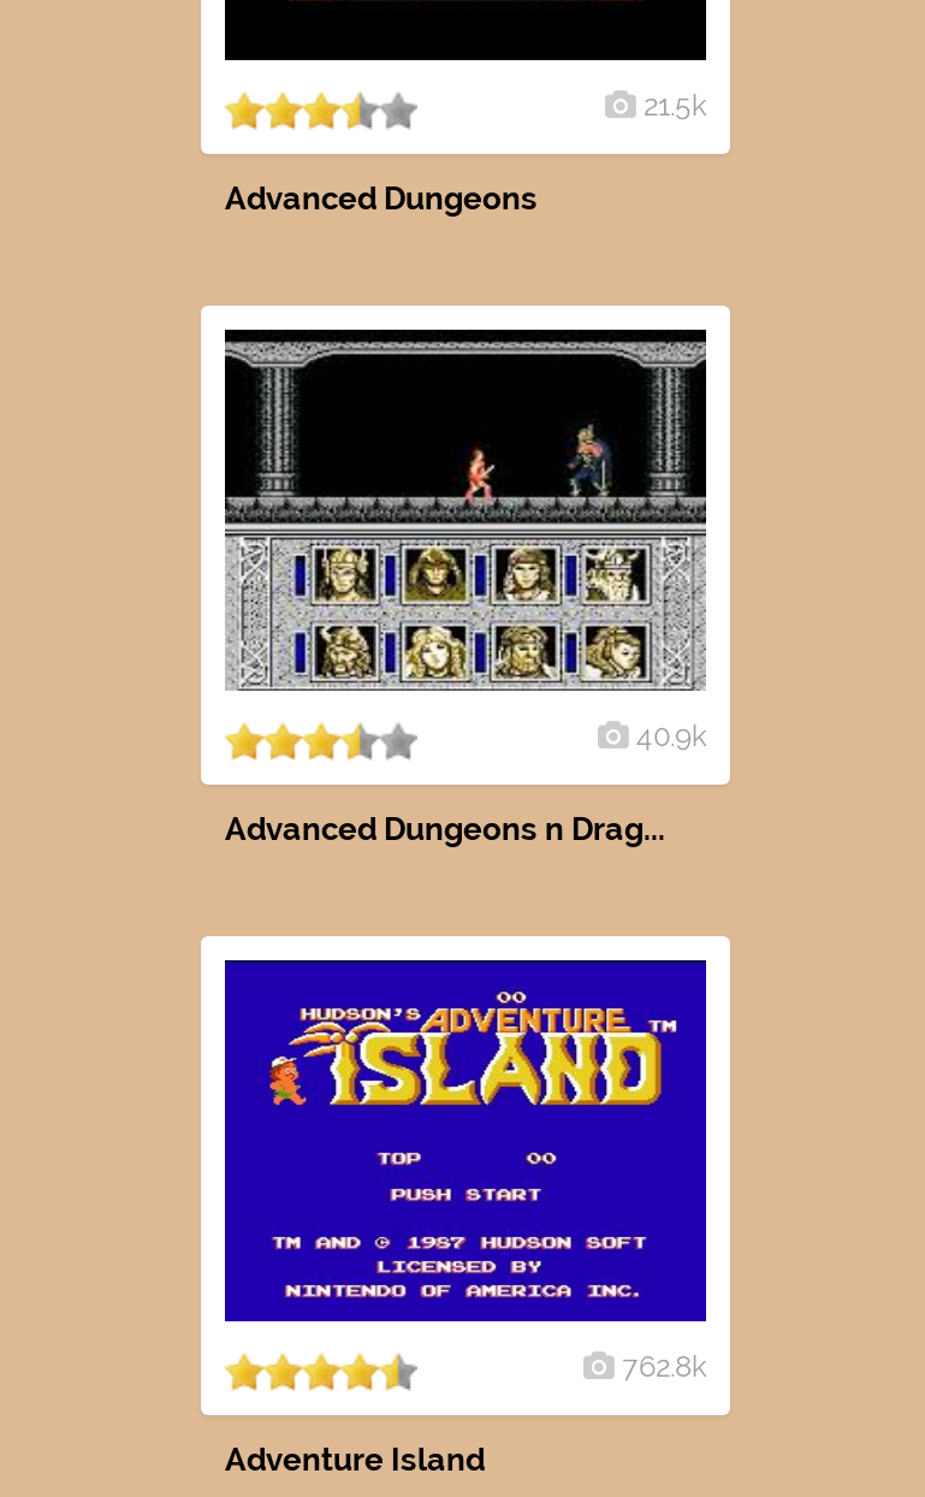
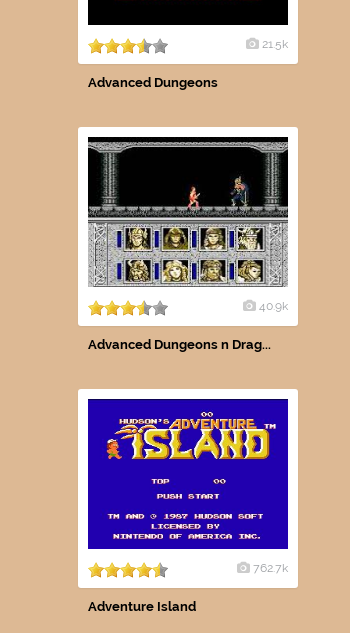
- 762.8k
+ 762.7k
